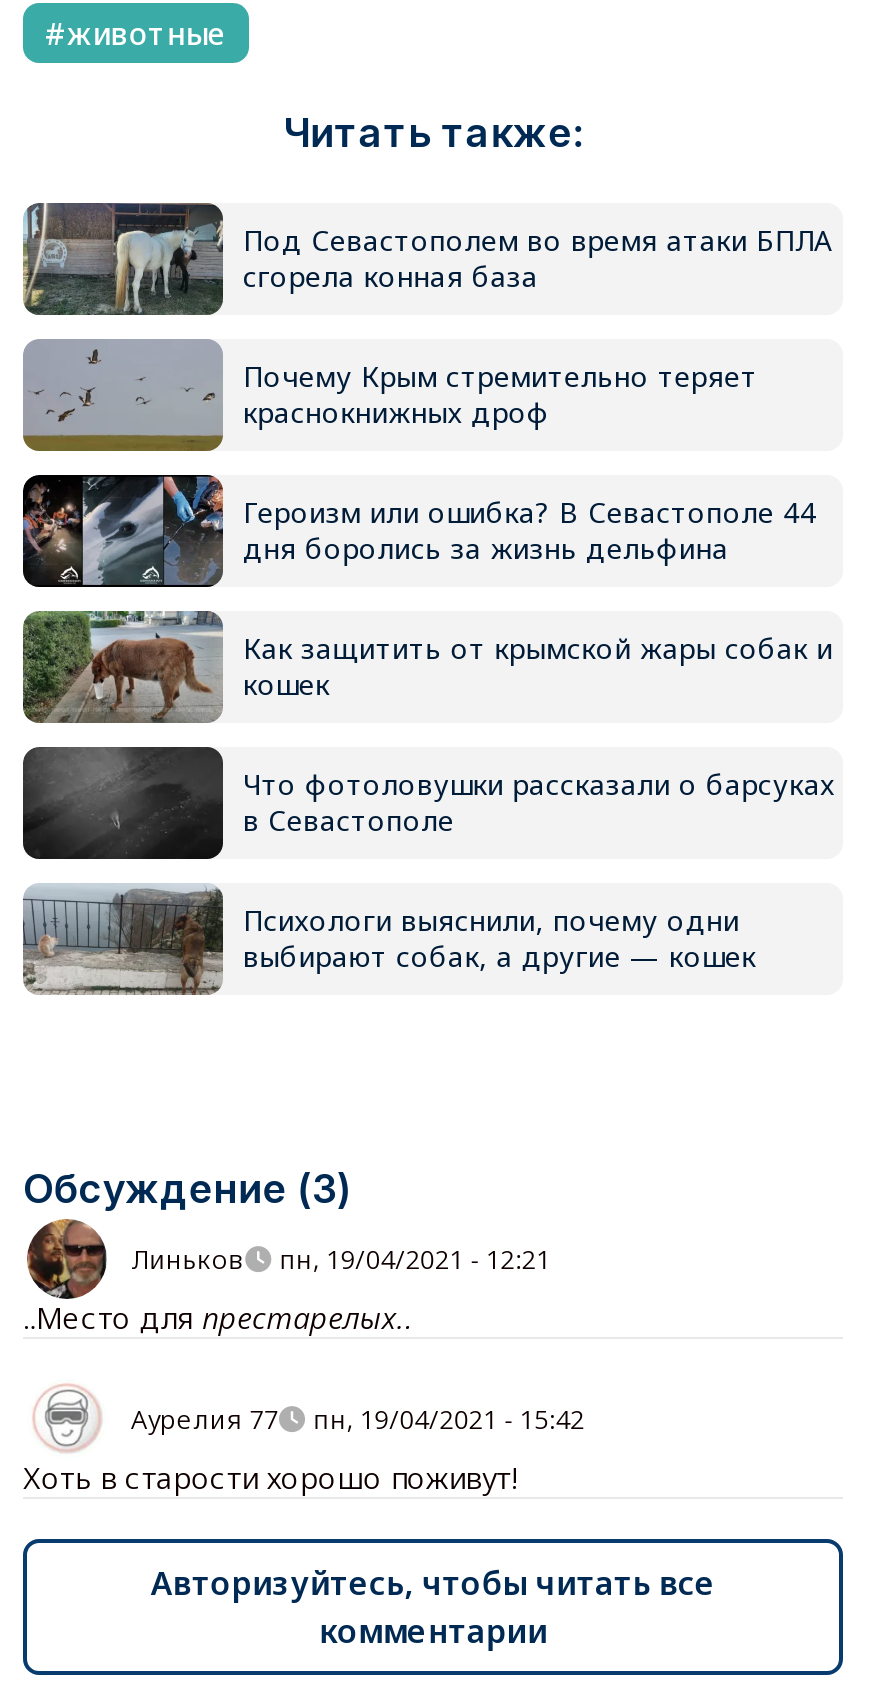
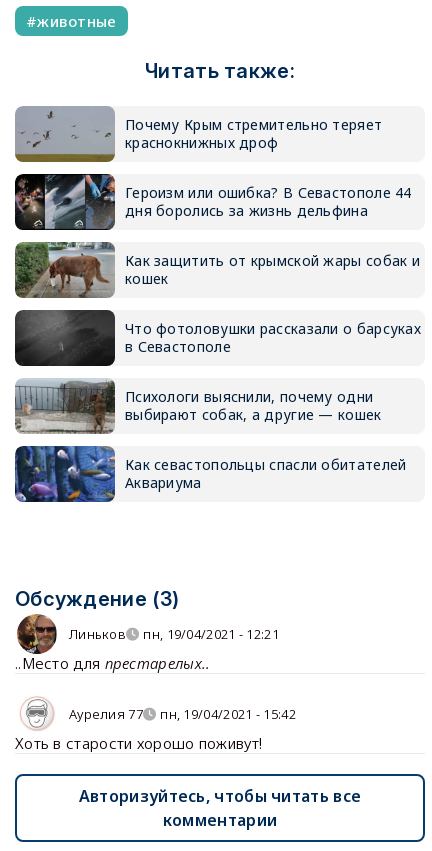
- [image]
- Под Севастополем во время атаки БПЛА
- сгорела конная база

moved up: [image] | Почему Крым стремительно теряет | краснокнижных дроф | ... | Психологи выяснили, почему одни | выбирают собак, а другие — кошек

+ [image]
+ Как севастопольцы спасли обитателей
+ Аквариума
